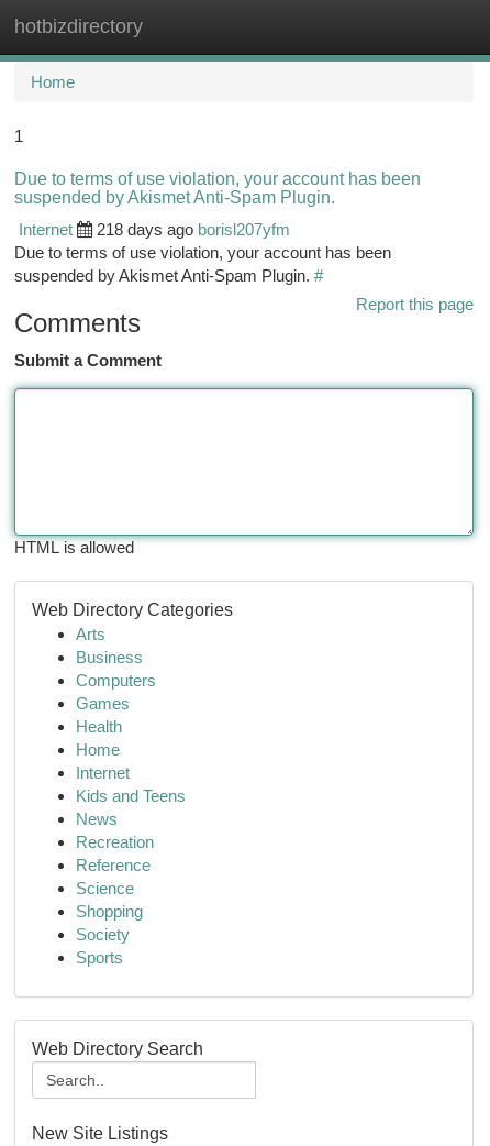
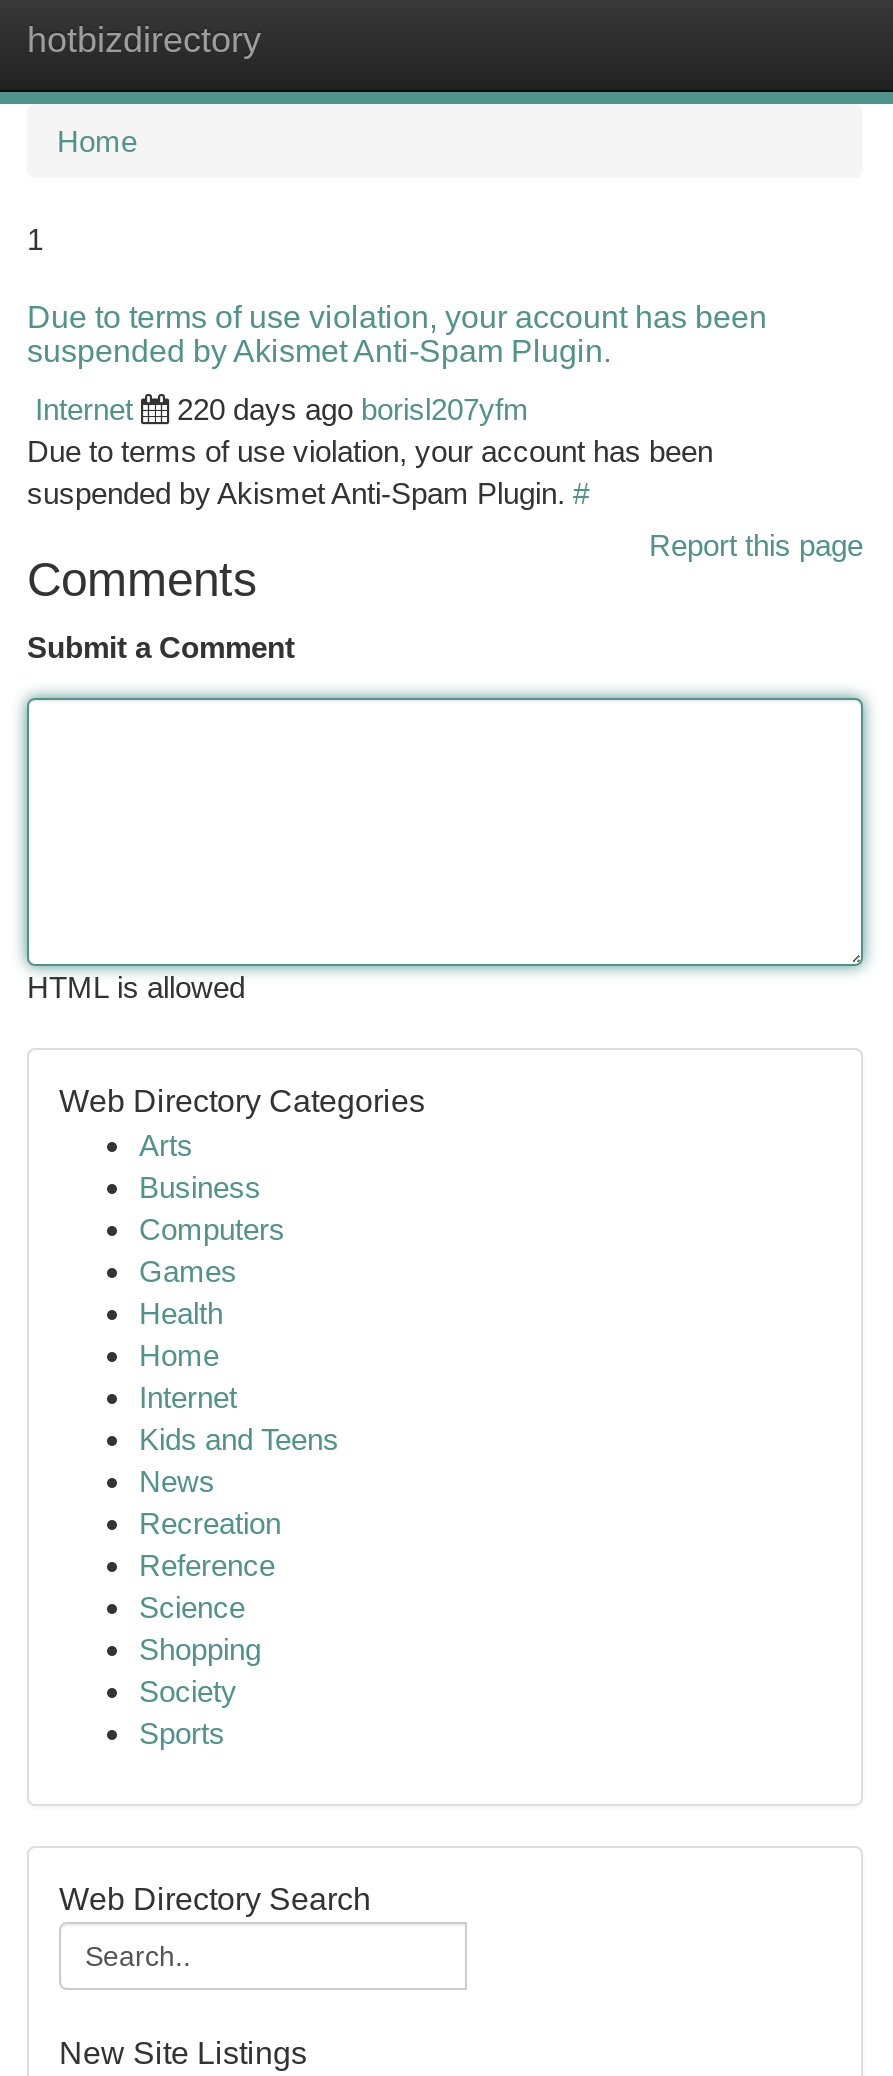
- 218 days ago borisl207yfm
+ 220 days ago borisl207yfm
